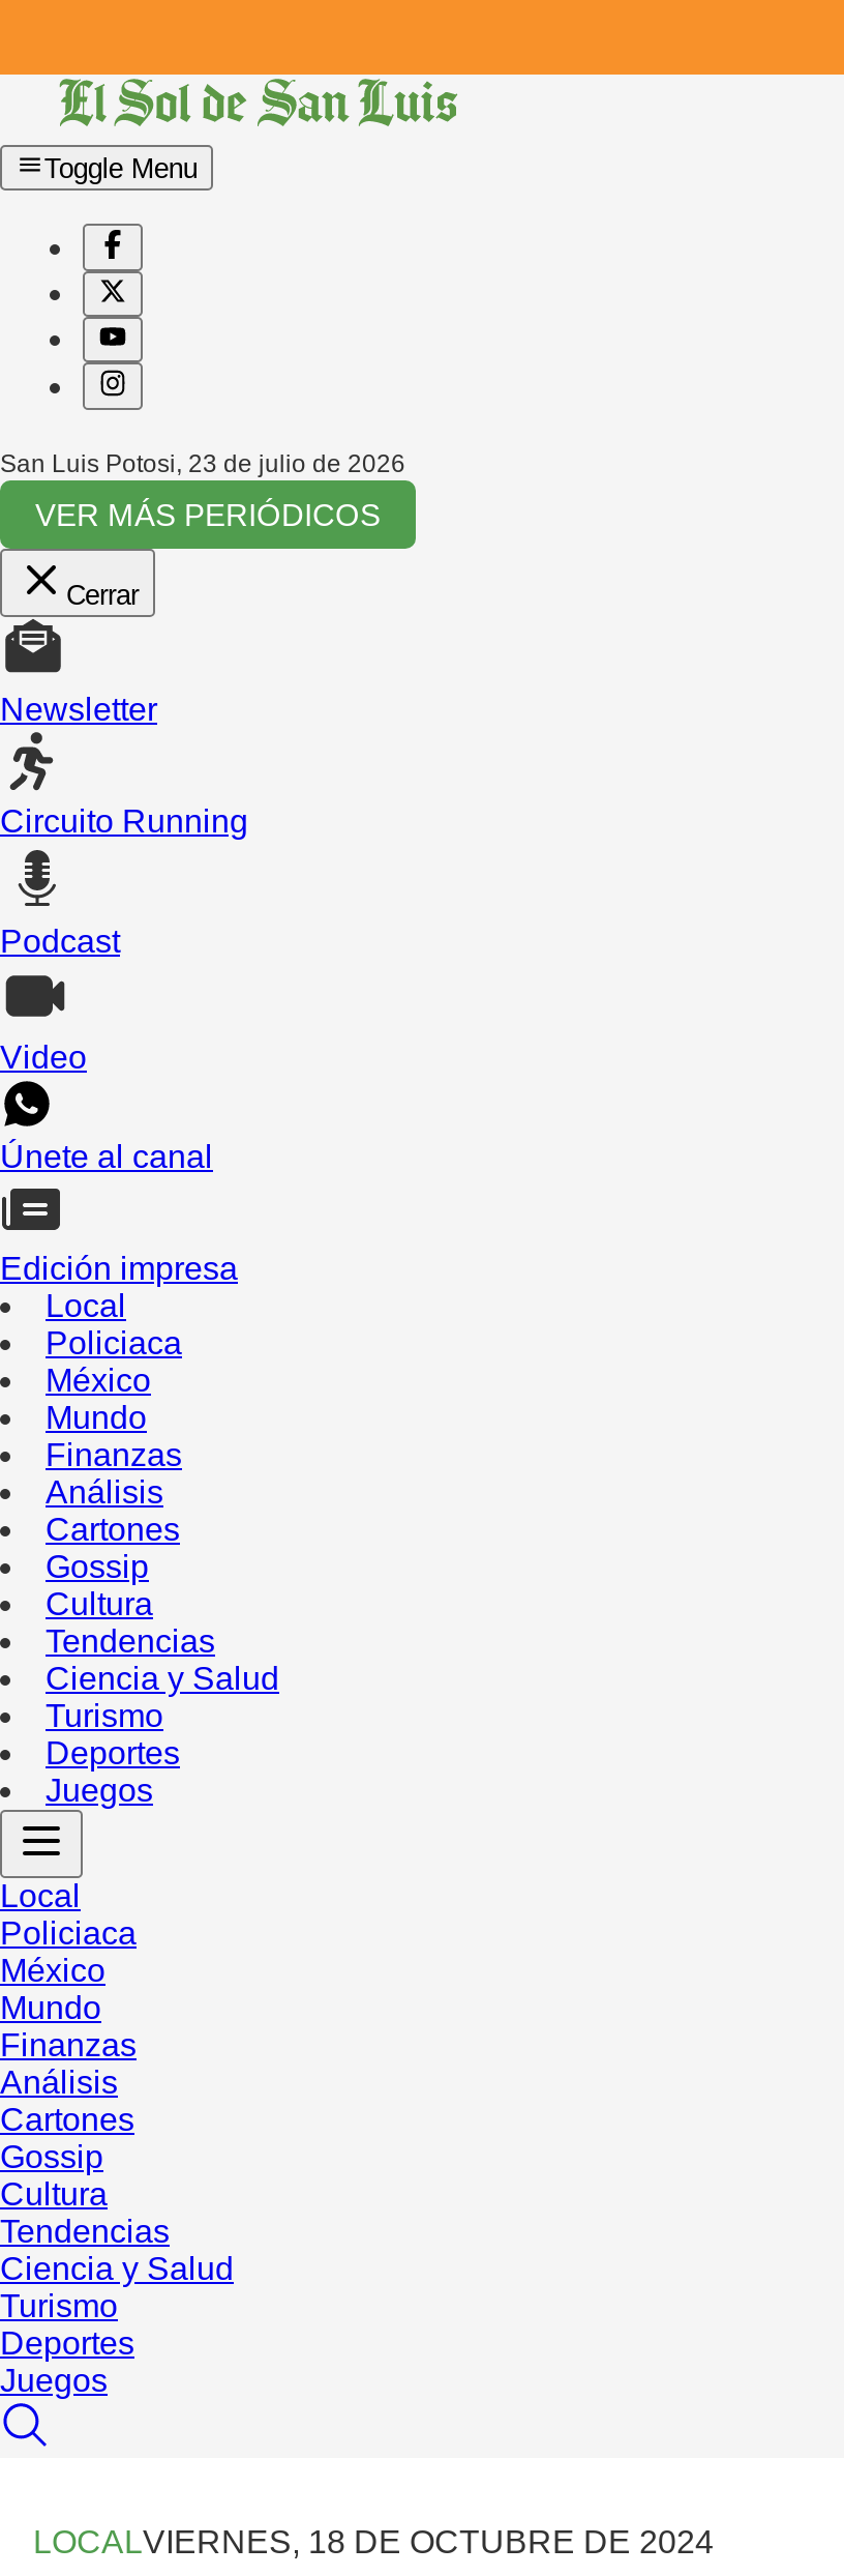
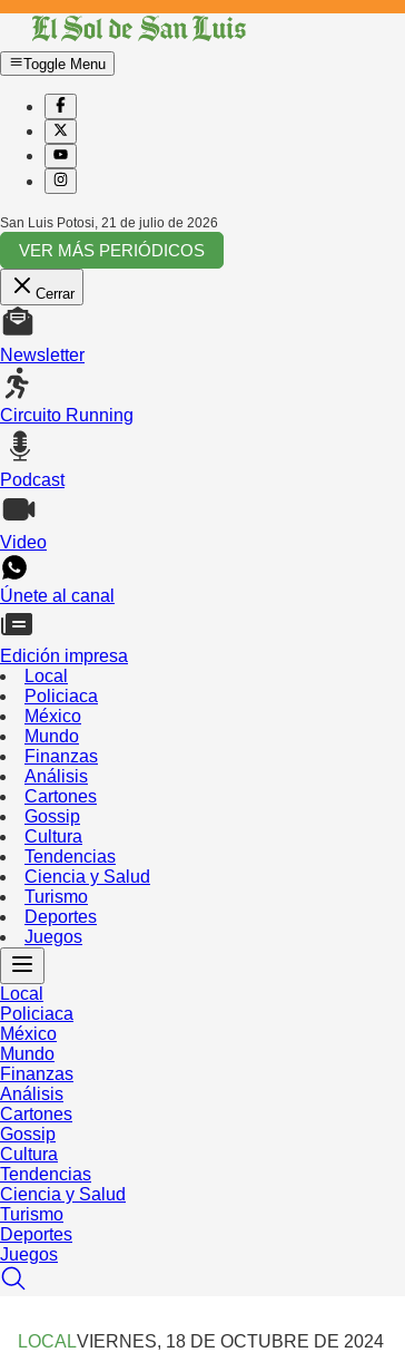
- San Luis Potosi, 23 de julio de 2026
+ San Luis Potosi, 21 de julio de 2026
